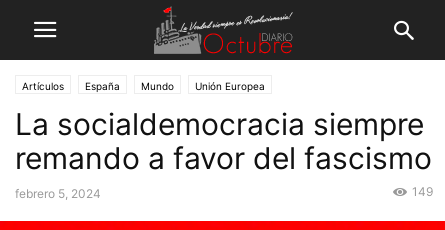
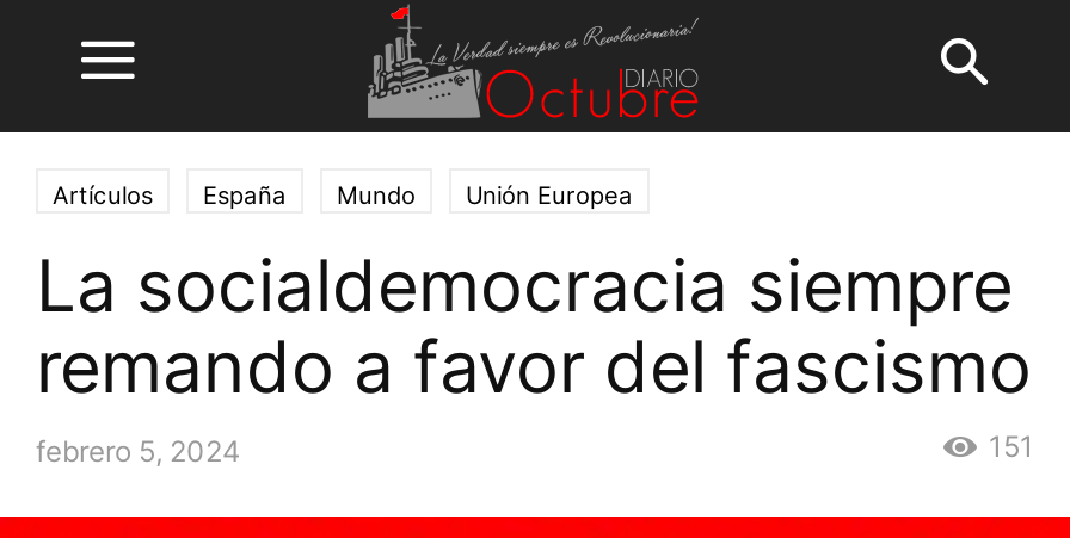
- 149
+ 151
